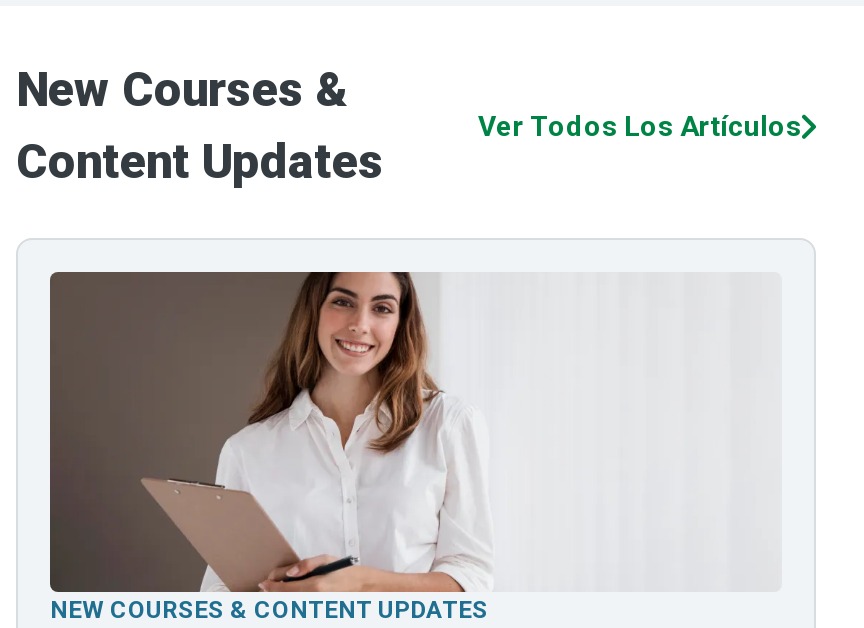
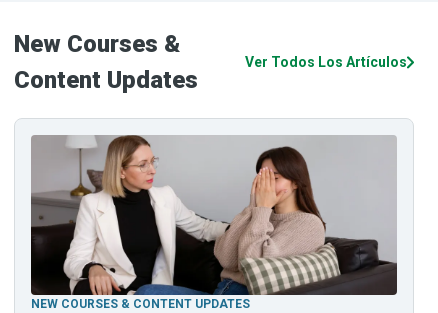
- [image]
+ [image]
